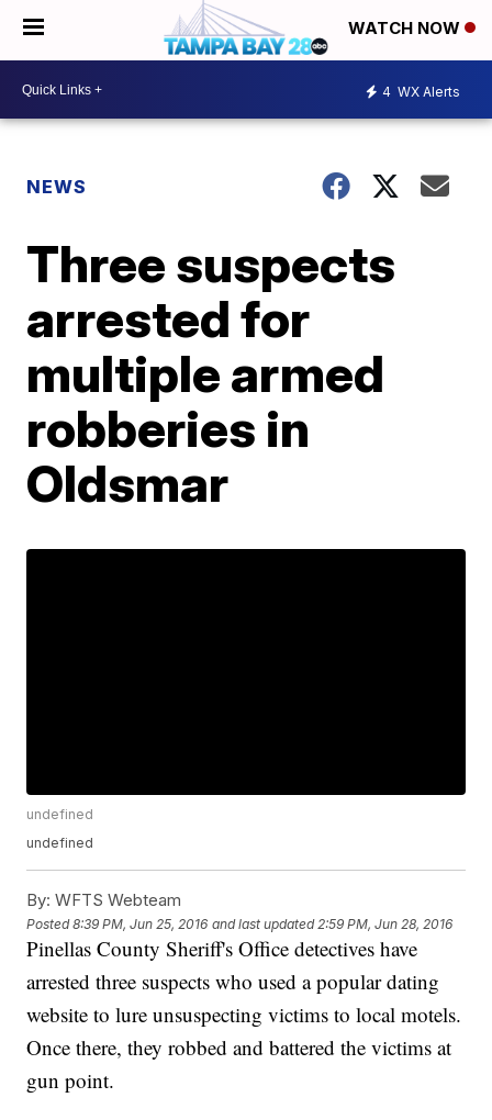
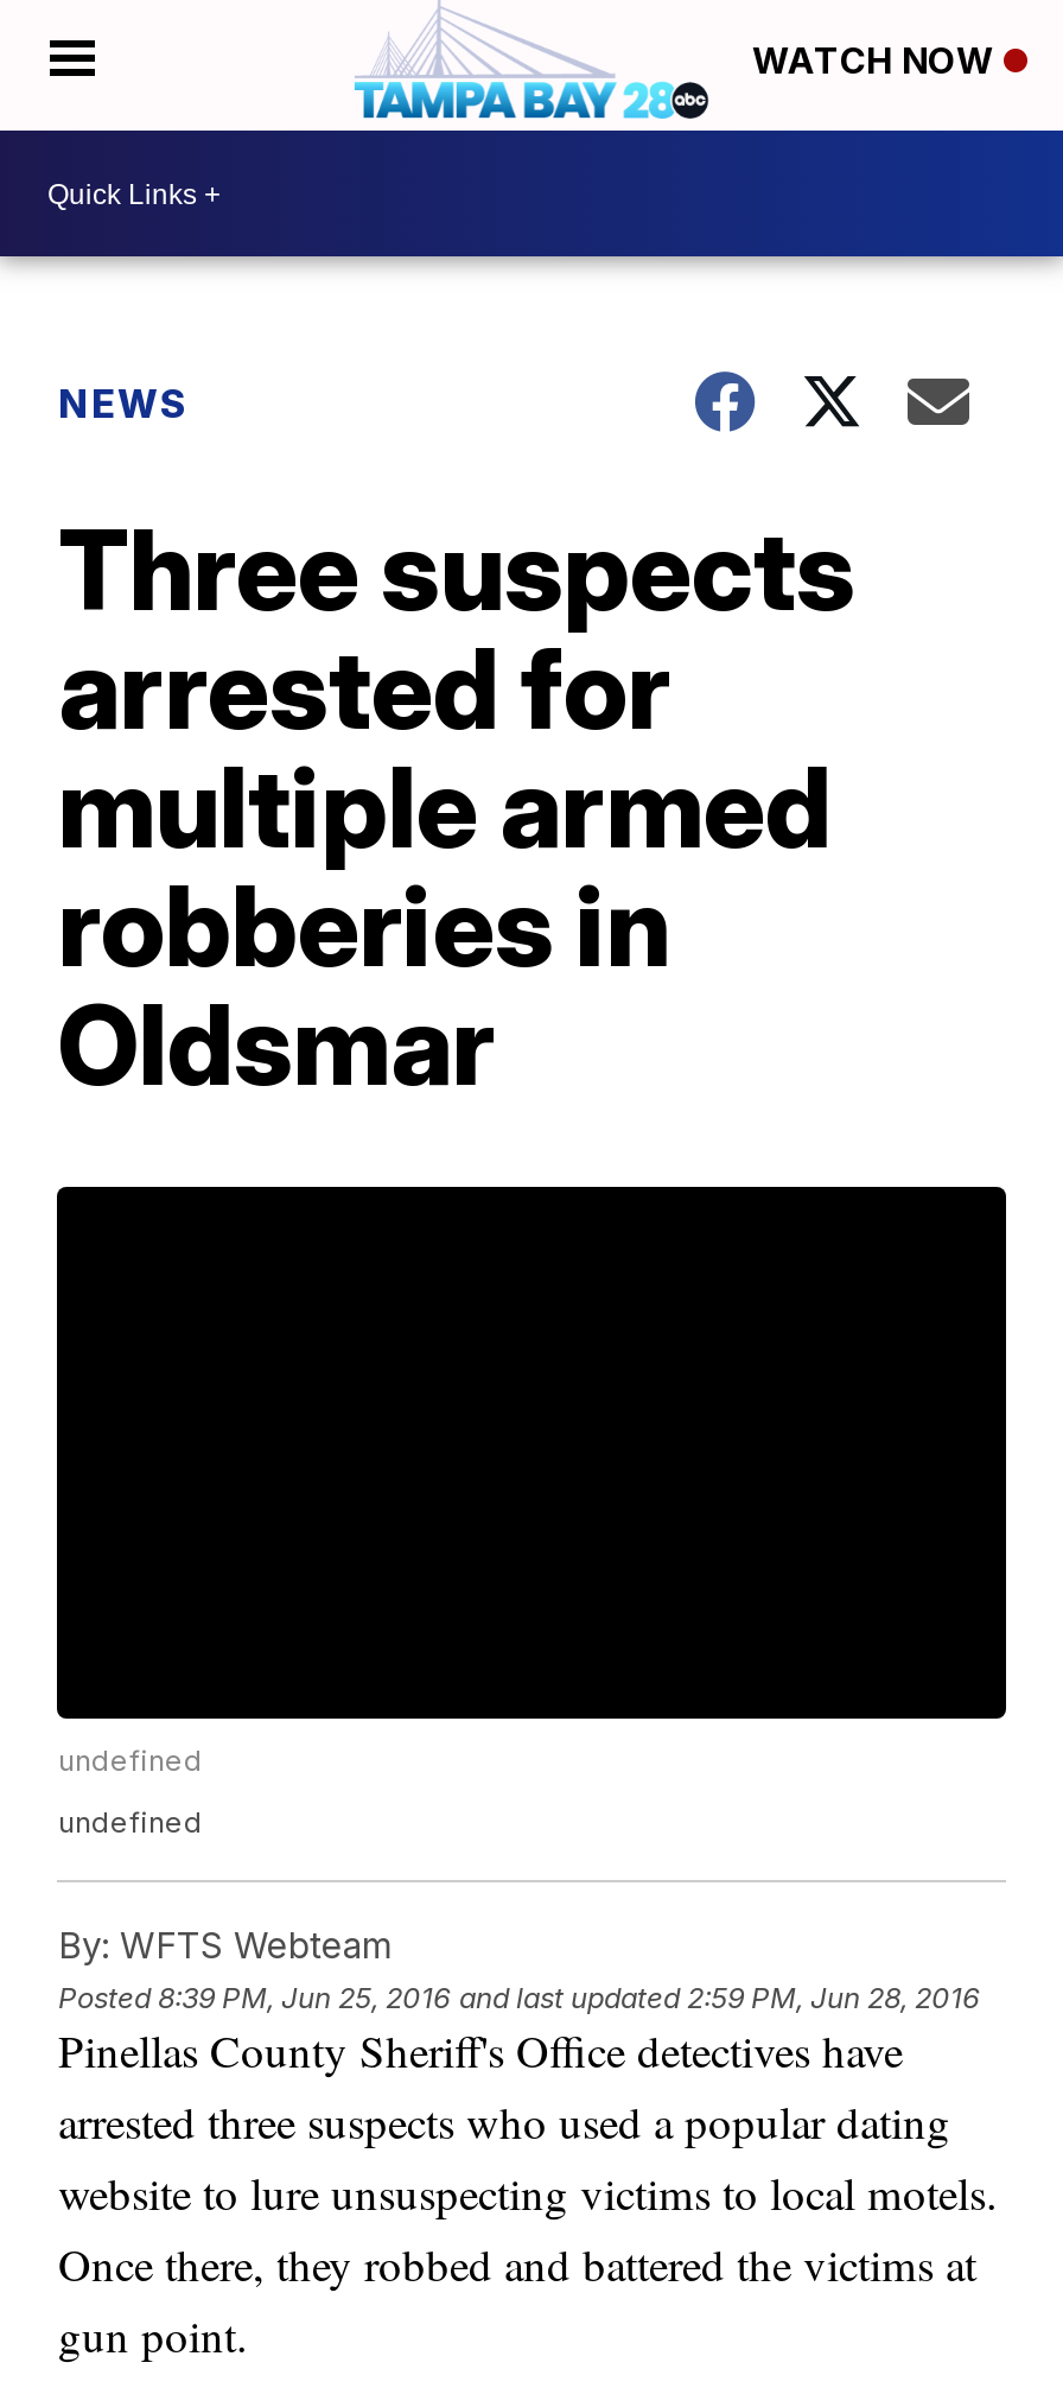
- 4 WX Alerts
